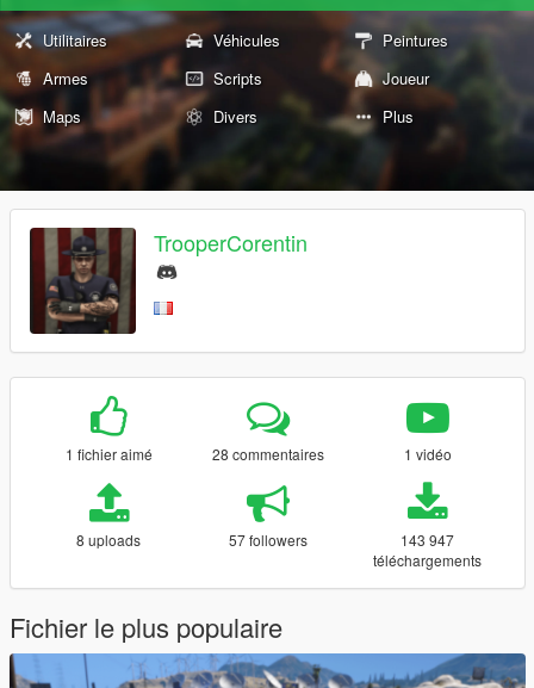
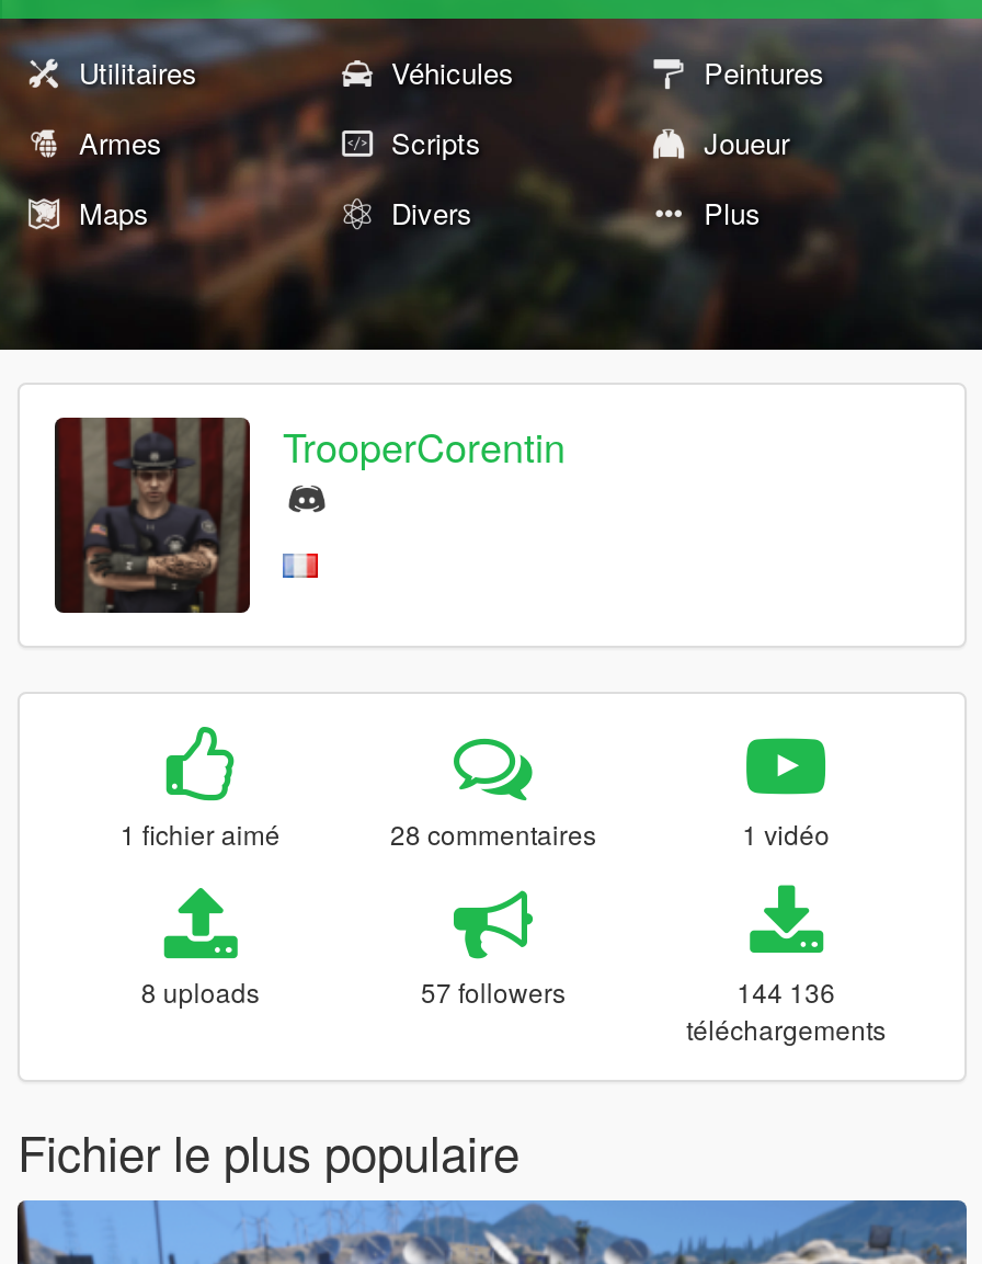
- 143 947
+ 144 136
